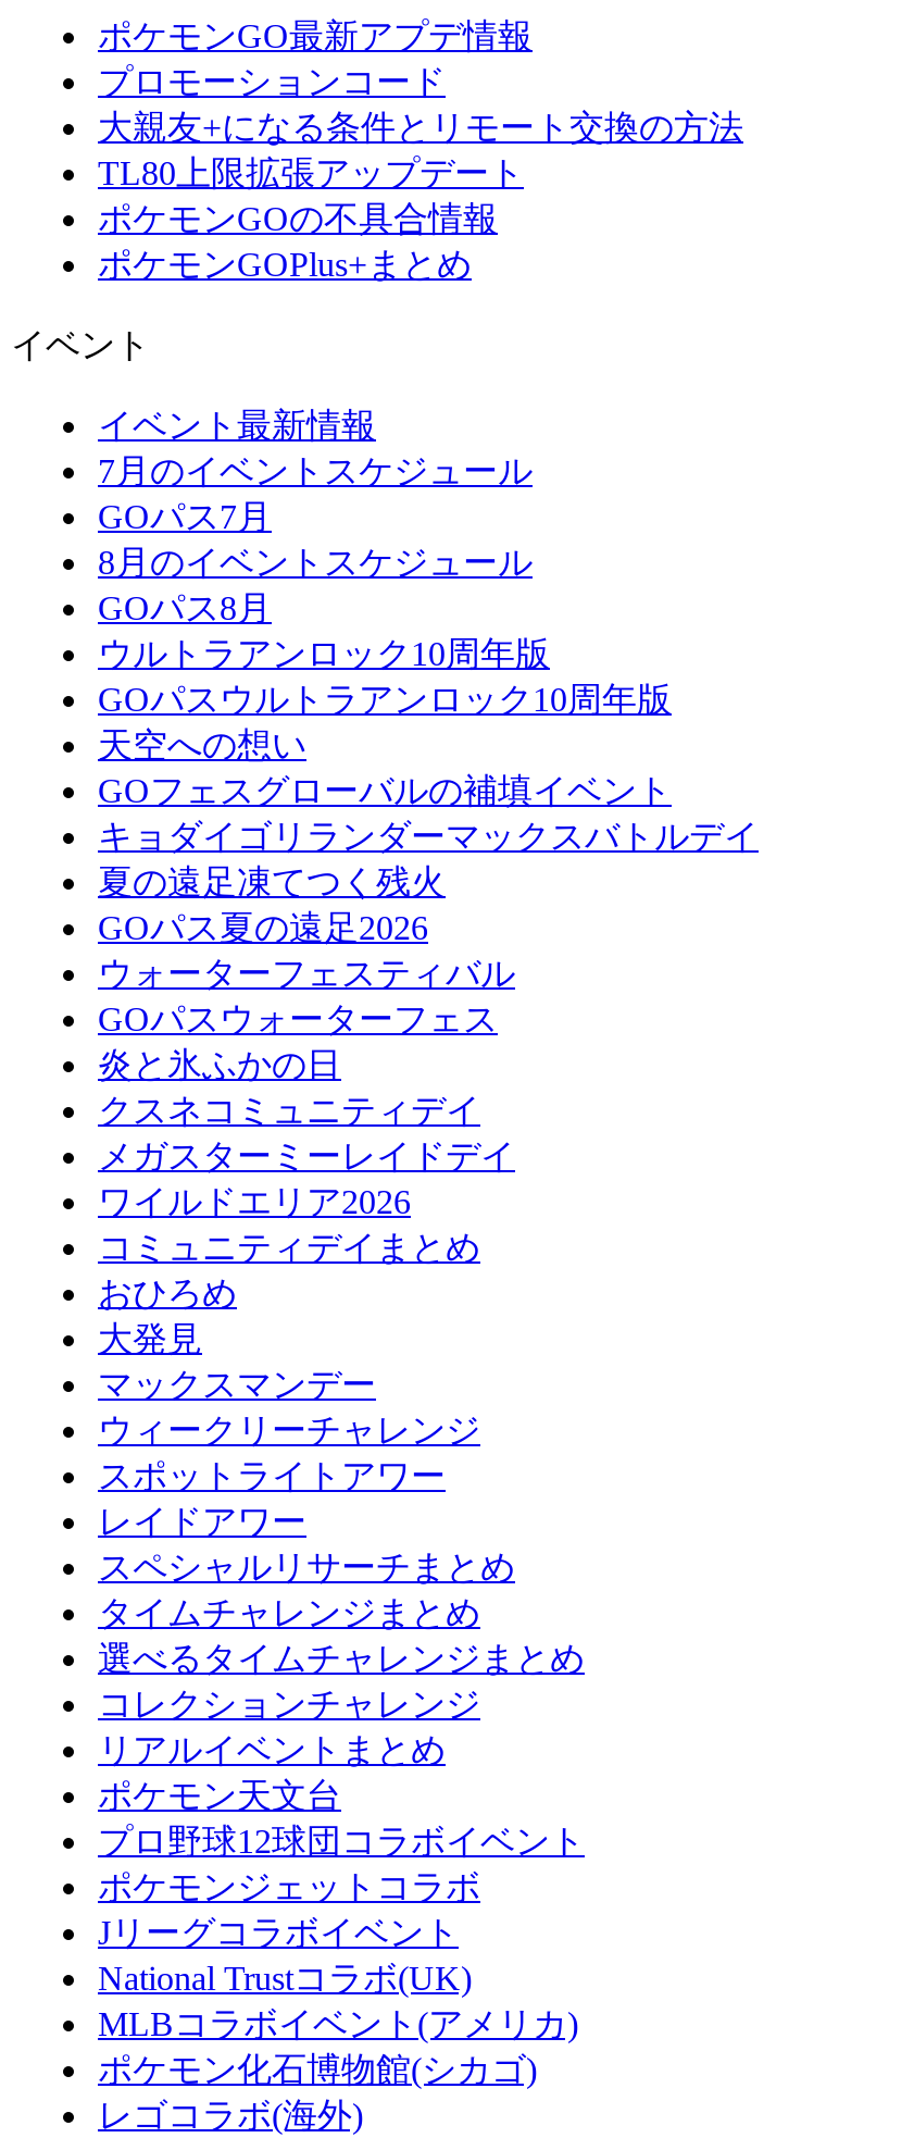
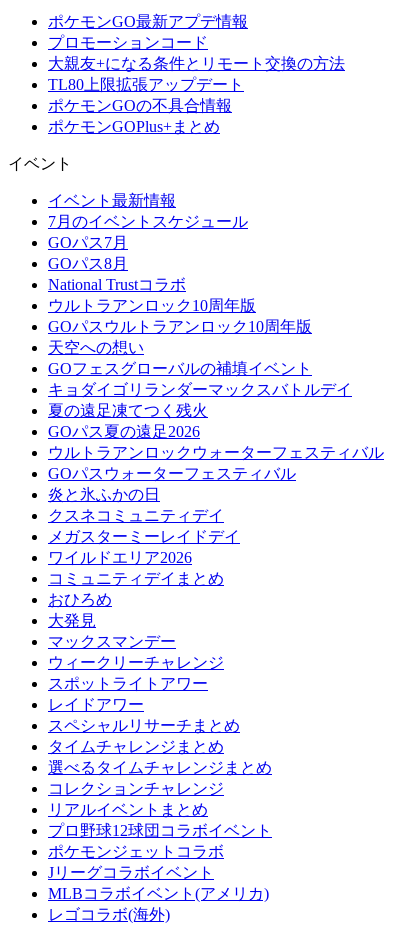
- 8月のイベントスケジュール

+ National Trustコラボ

- ウォーターフェスティバル
- GOパスウォーターフェス
+ ウルトラアンロックウォーターフェスティバル
+ GOパスウォーターフェスティバル

- ポケモン天文台

- National Trustコラボ(UK)

- ポケモン化石博物館(シカゴ)
